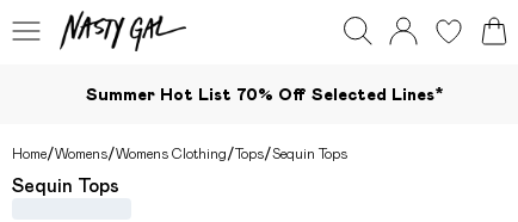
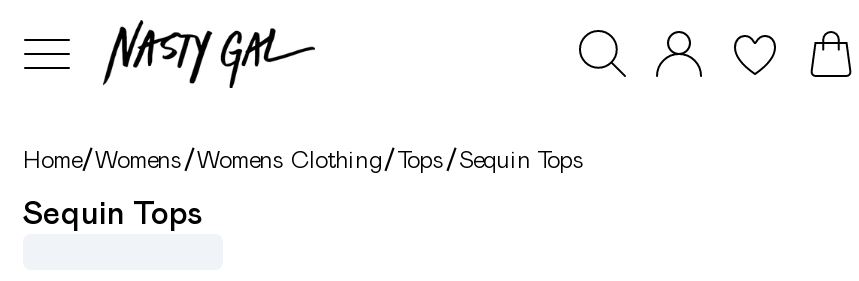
- Summer Hot List 70% Off Selected Lines*
